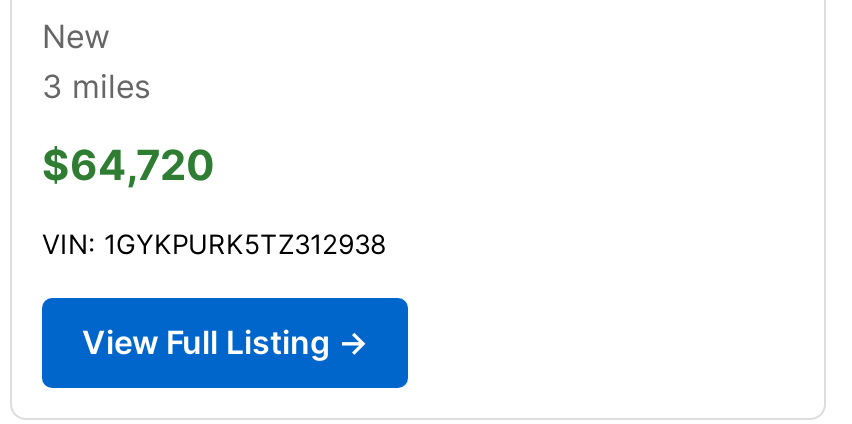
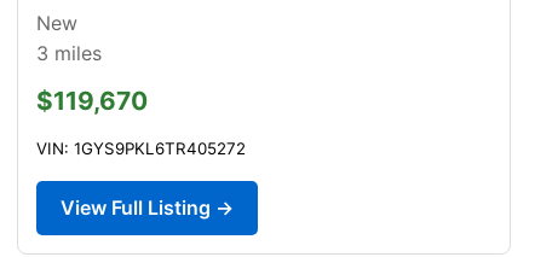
- $64,720
+ $119,670

- VIN: 1GYKPURK5TZ312938
+ VIN: 1GYS9PKL6TR405272
